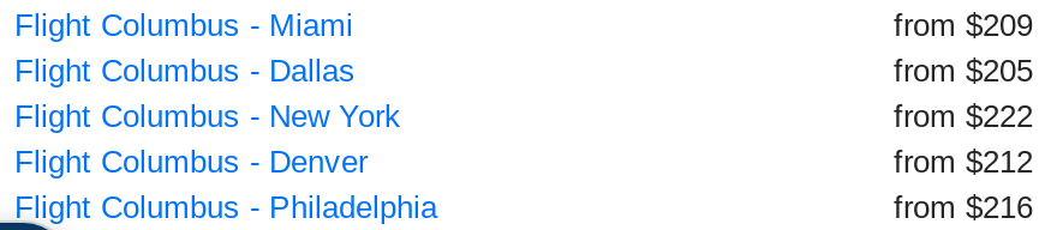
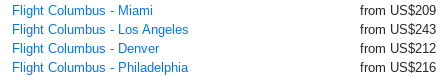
- from $209
- Flight Columbus - Dallas
- from $205
- Flight Columbus - New York
- from $222
+ from US$209
+ Flight Columbus - Los Angeles
+ from US$243

- from $212
+ from US$212

- from $216
+ from US$216
